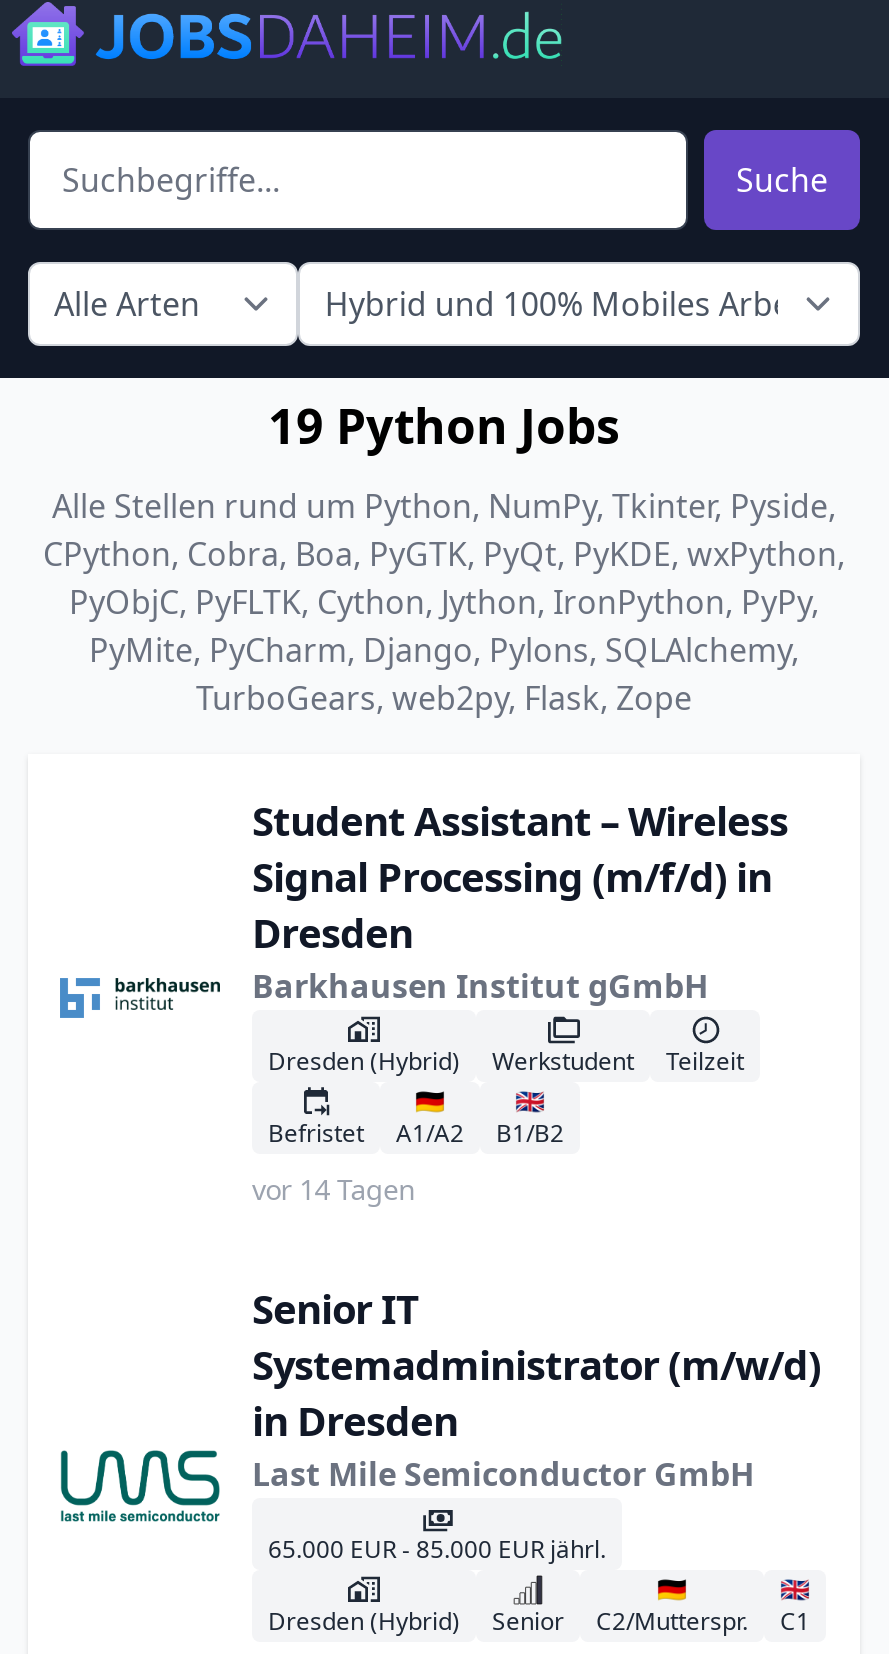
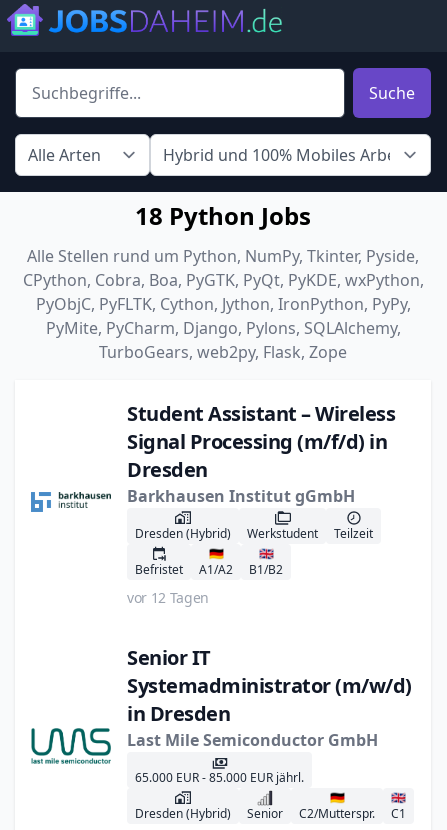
- 19 Python Jobs
+ 18 Python Jobs

- vor 14 Tagen
+ vor 12 Tagen
